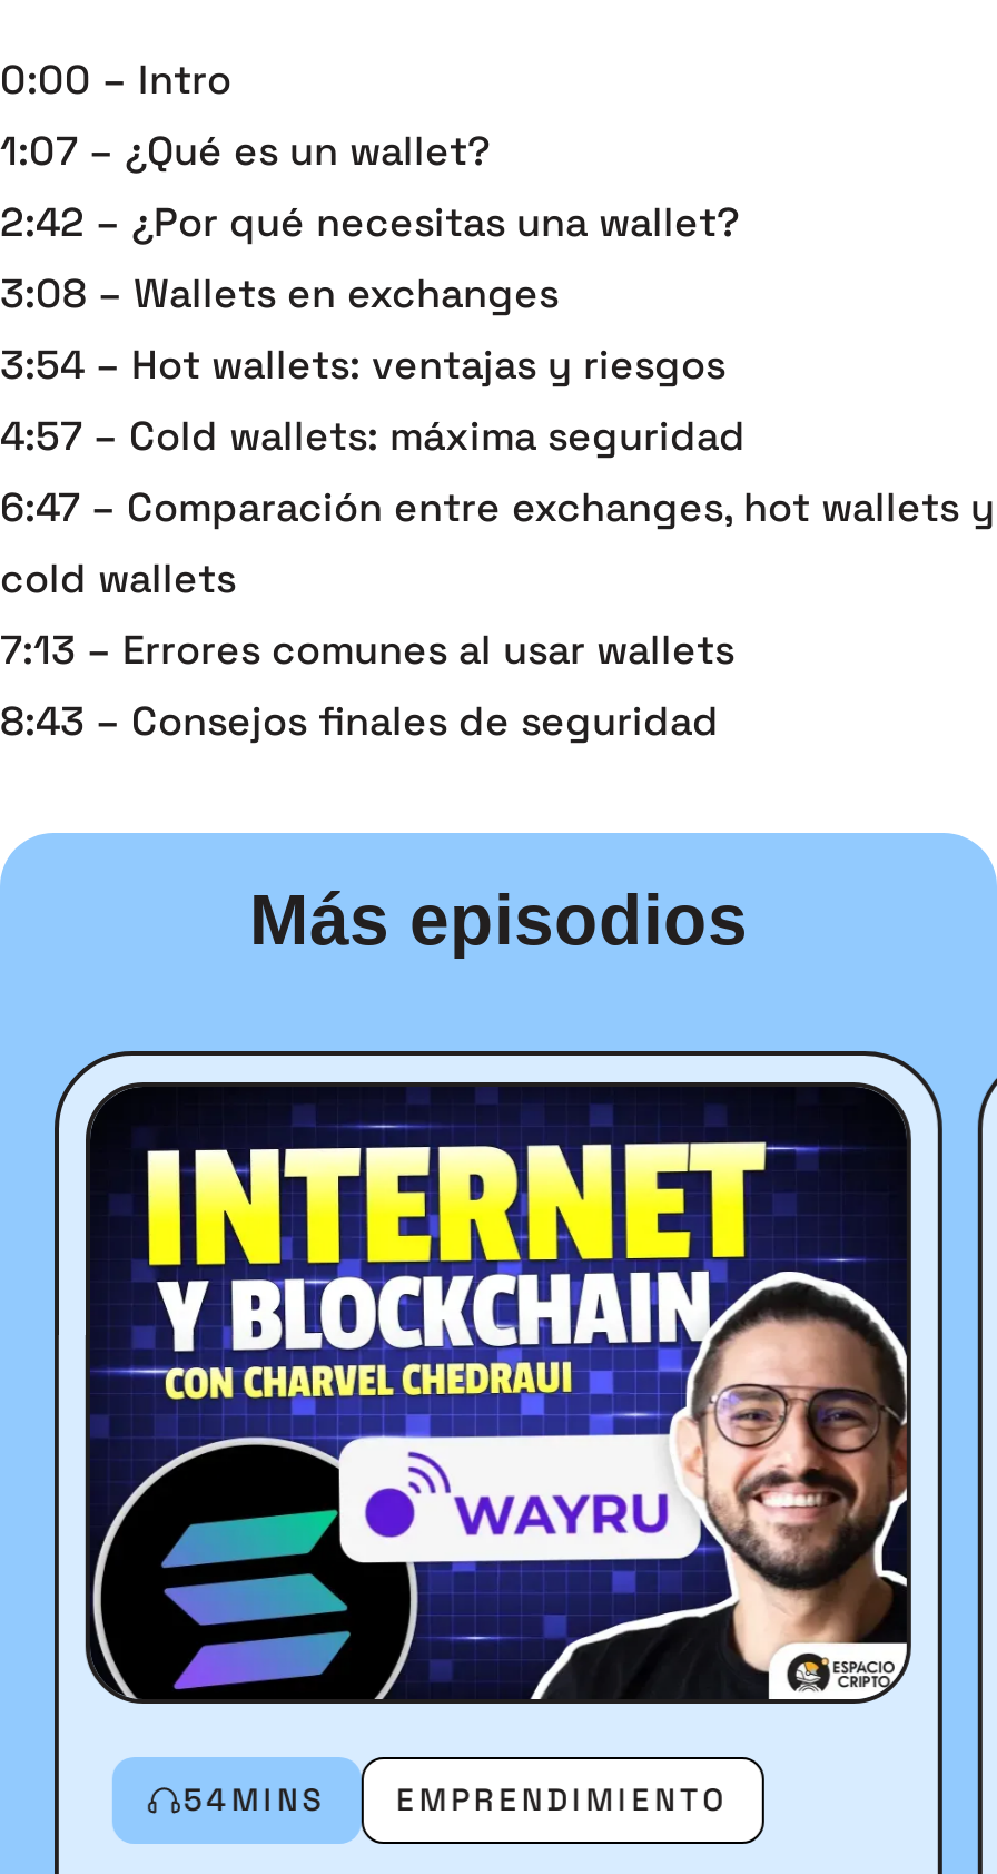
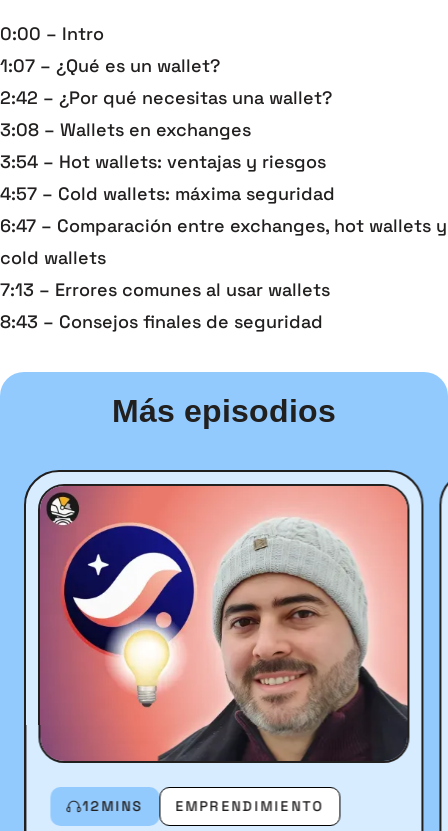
- [image]
- 54 MINS EMPRENDIMIENTO
+ [image]
+ 12 MINS EMPRENDIMIENTO
